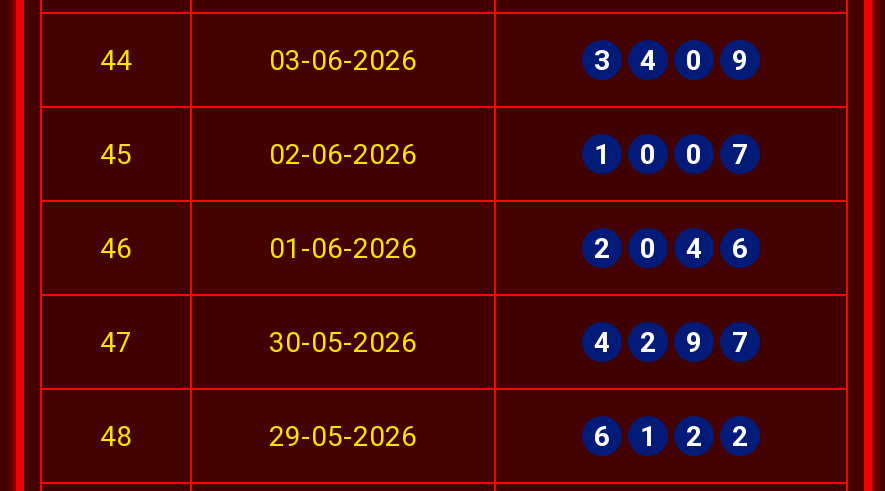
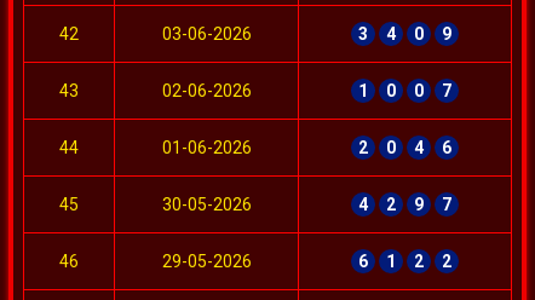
- 44
+ 42

- 45
+ 43

- 46
+ 44

- 47
+ 45

- 48
+ 46
